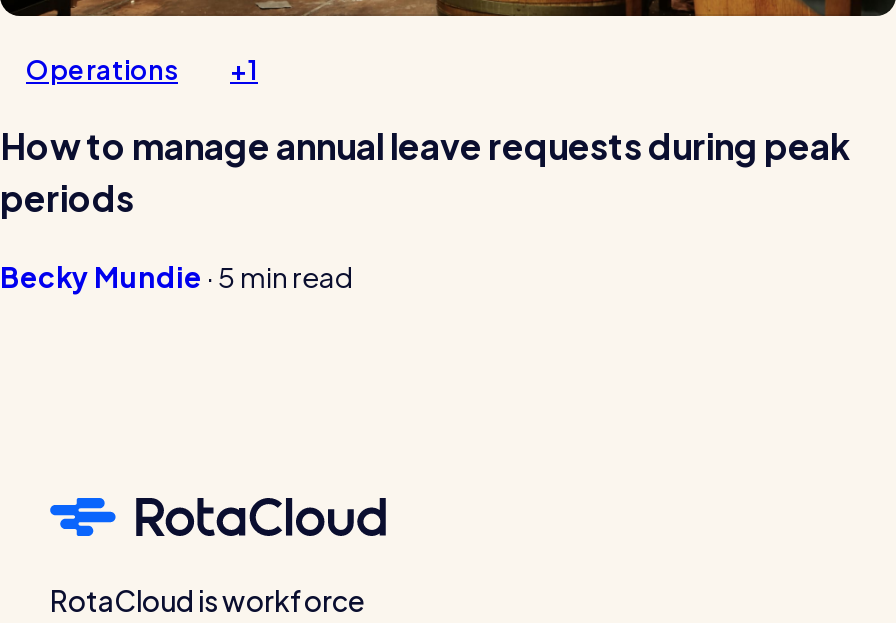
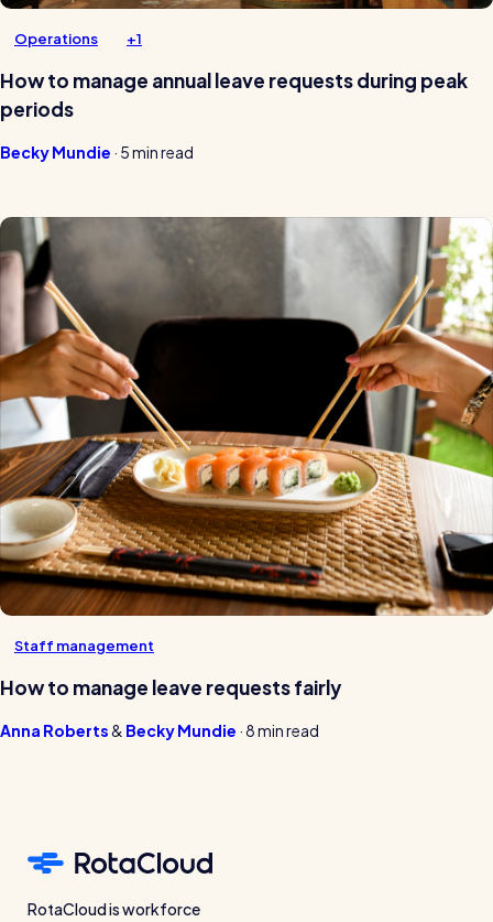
+ [image]
+ Staff management
+ How to manage leave requests fairly
+ Anna Roberts
+ Becky Mundie · 8 min read
